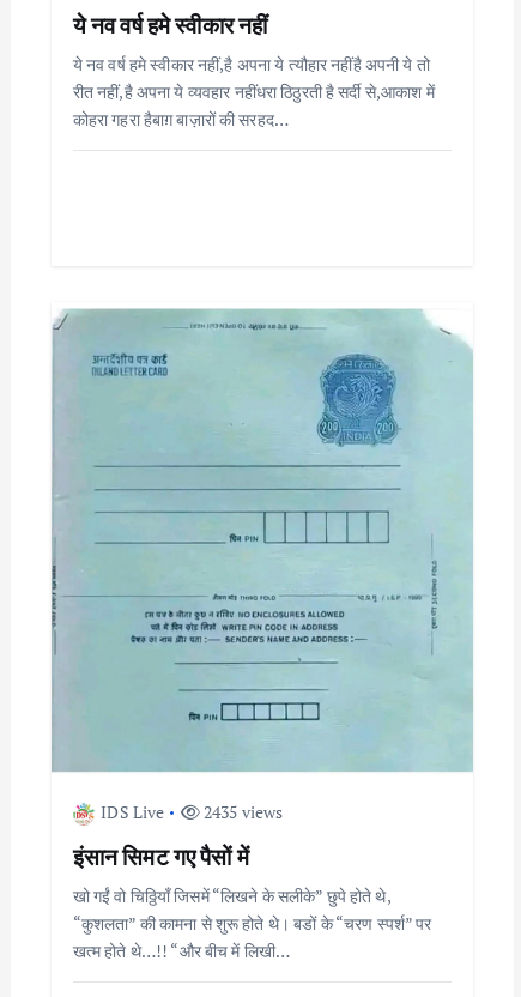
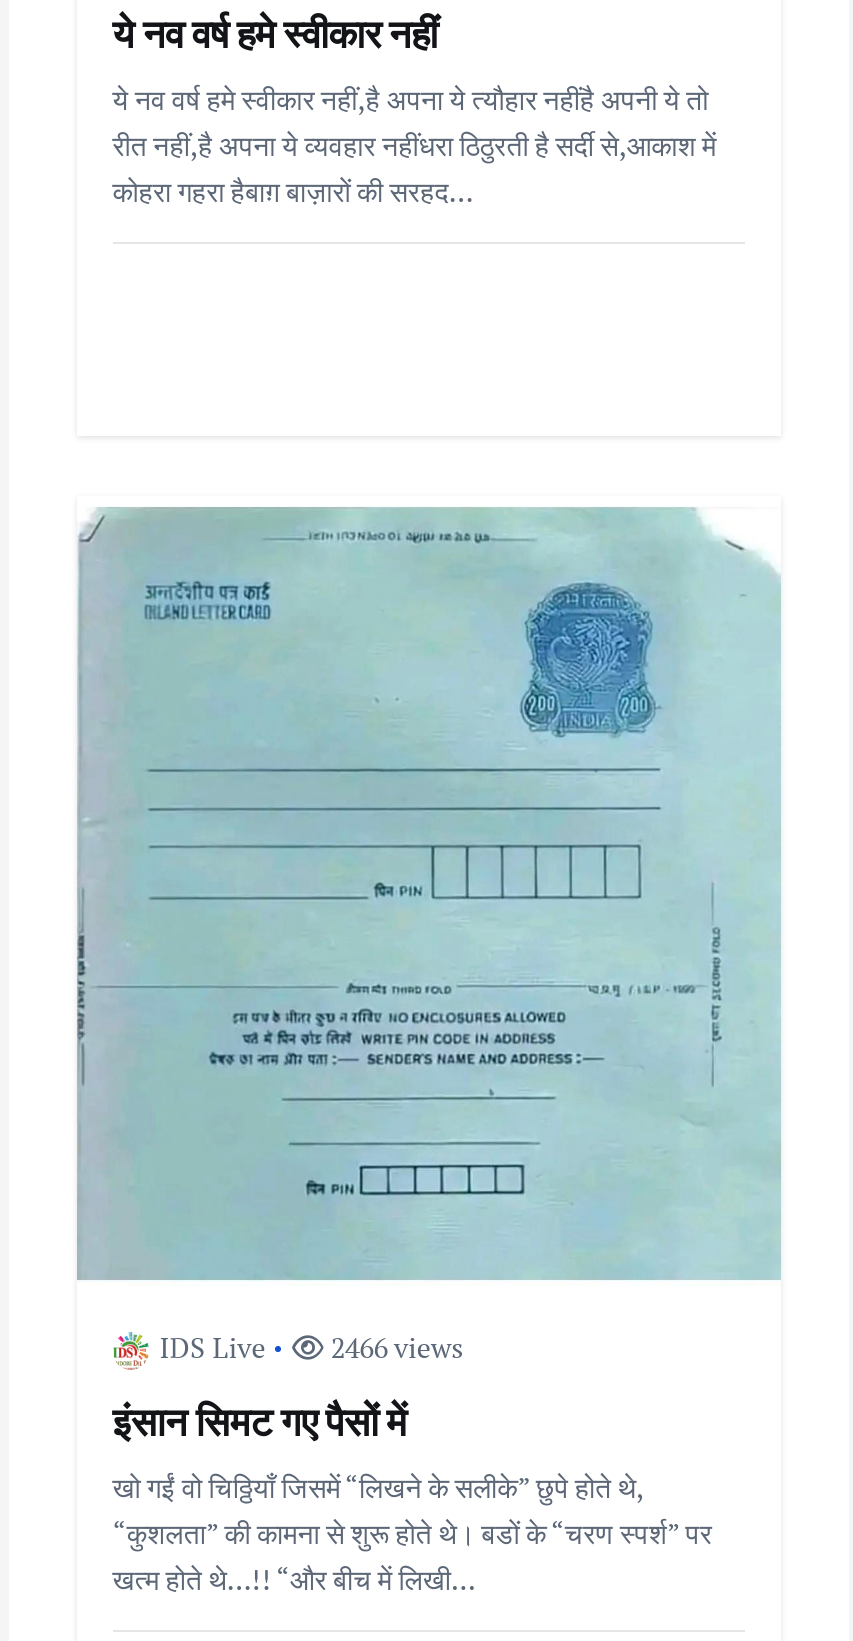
- IDS Live 2435 views
+ IDS Live 2466 views
